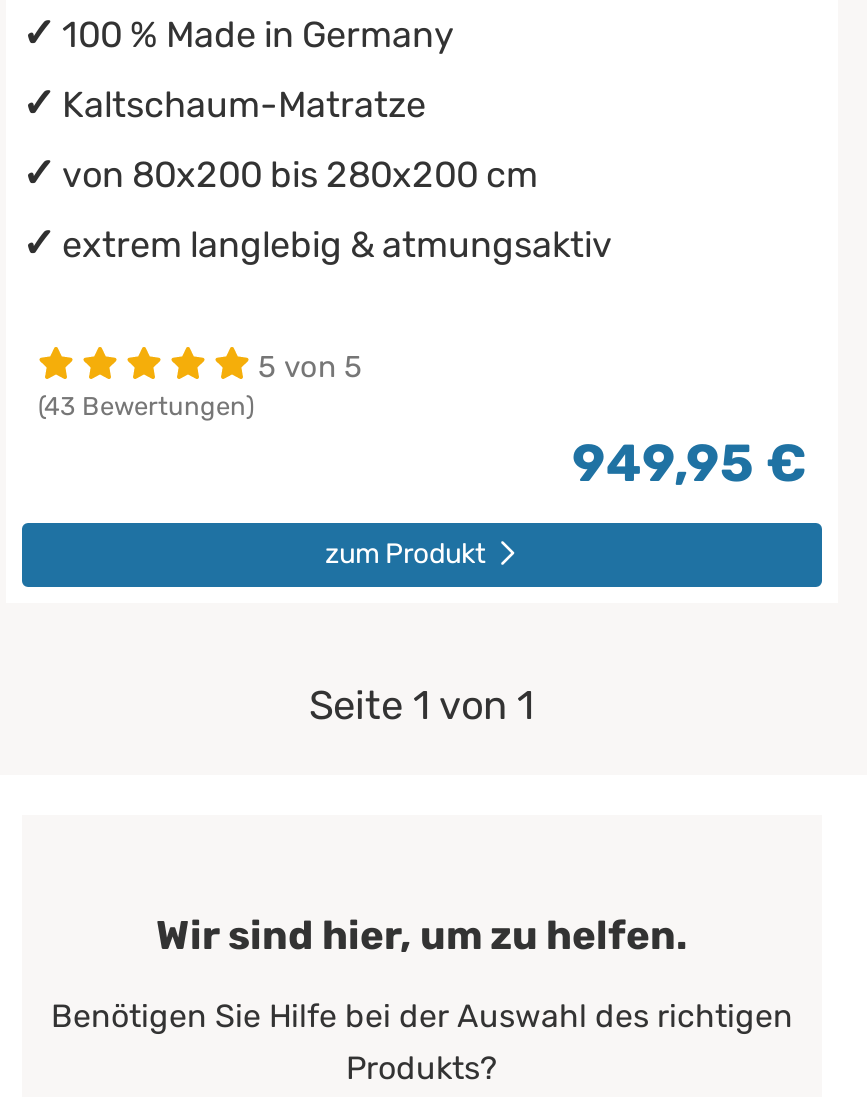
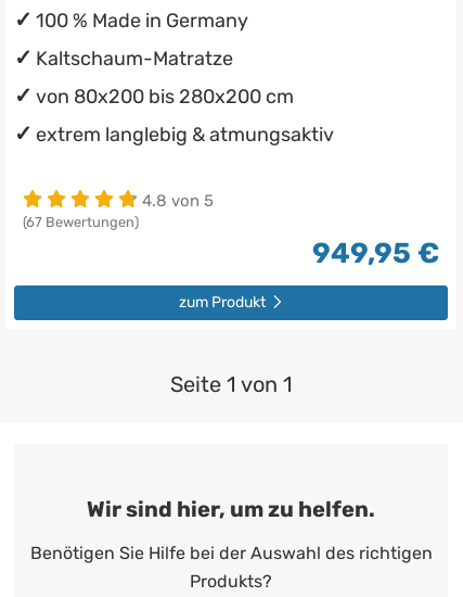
- 5 von 5
+ 4.8 von 5

- (43 Bewertungen)
+ (67 Bewertungen)
